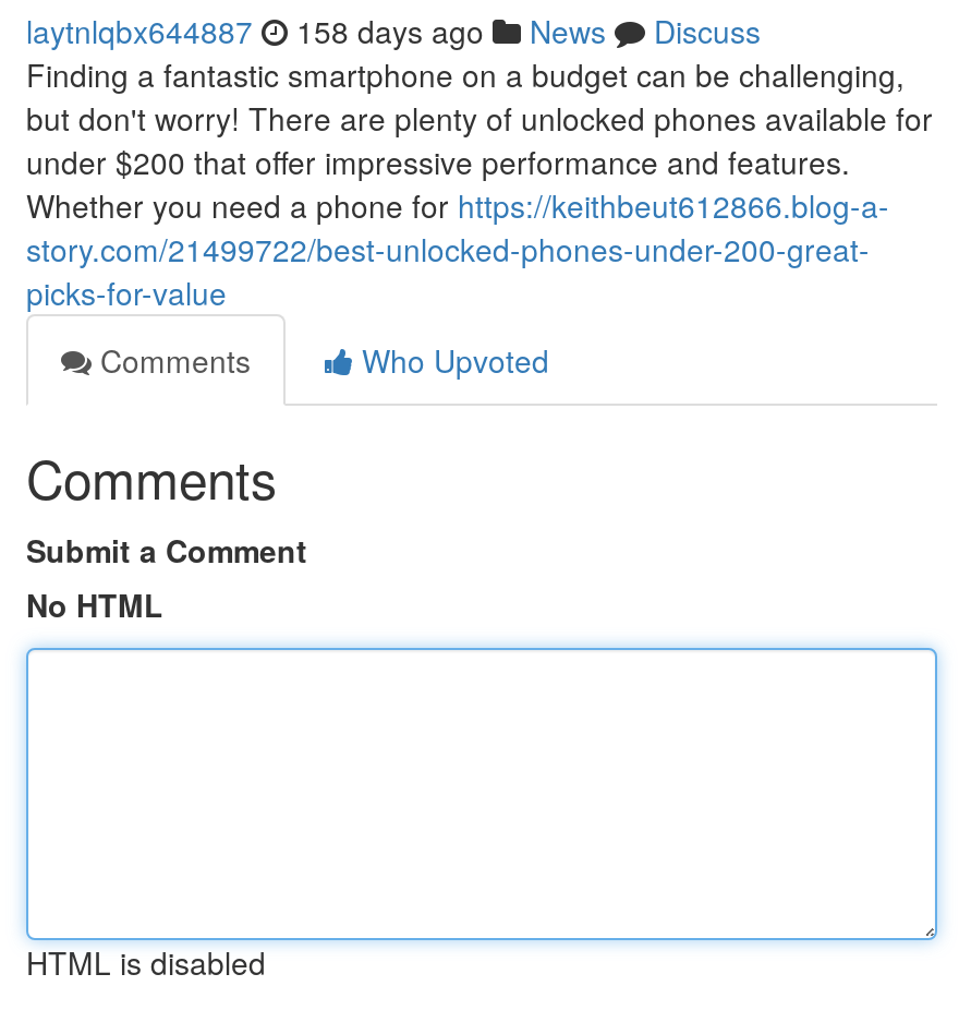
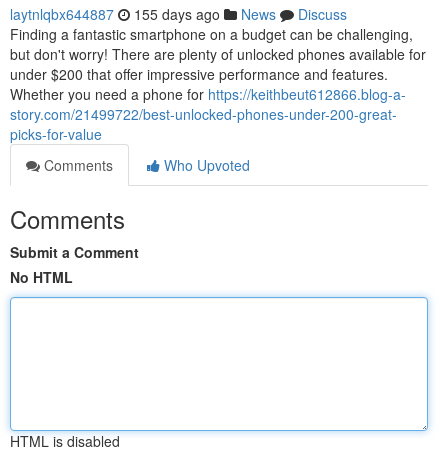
- laytnlqbx644887 158 days ago News Discuss
+ laytnlqbx644887 155 days ago News Discuss
